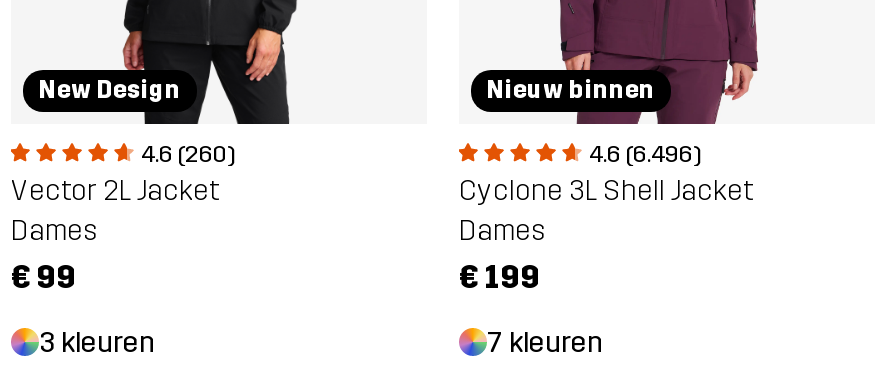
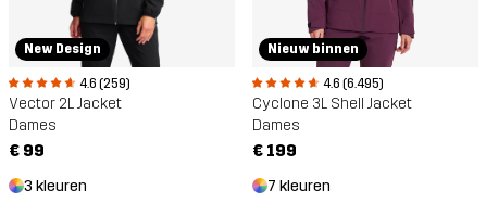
- 4.6 (260)
+ 4.6 (259)

- 4.6 (6.496)
+ 4.6 (6.495)
